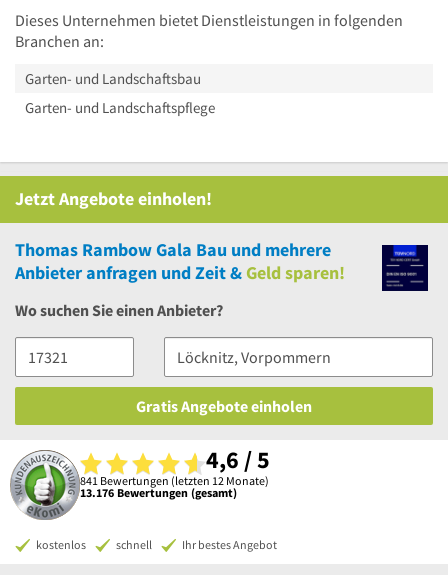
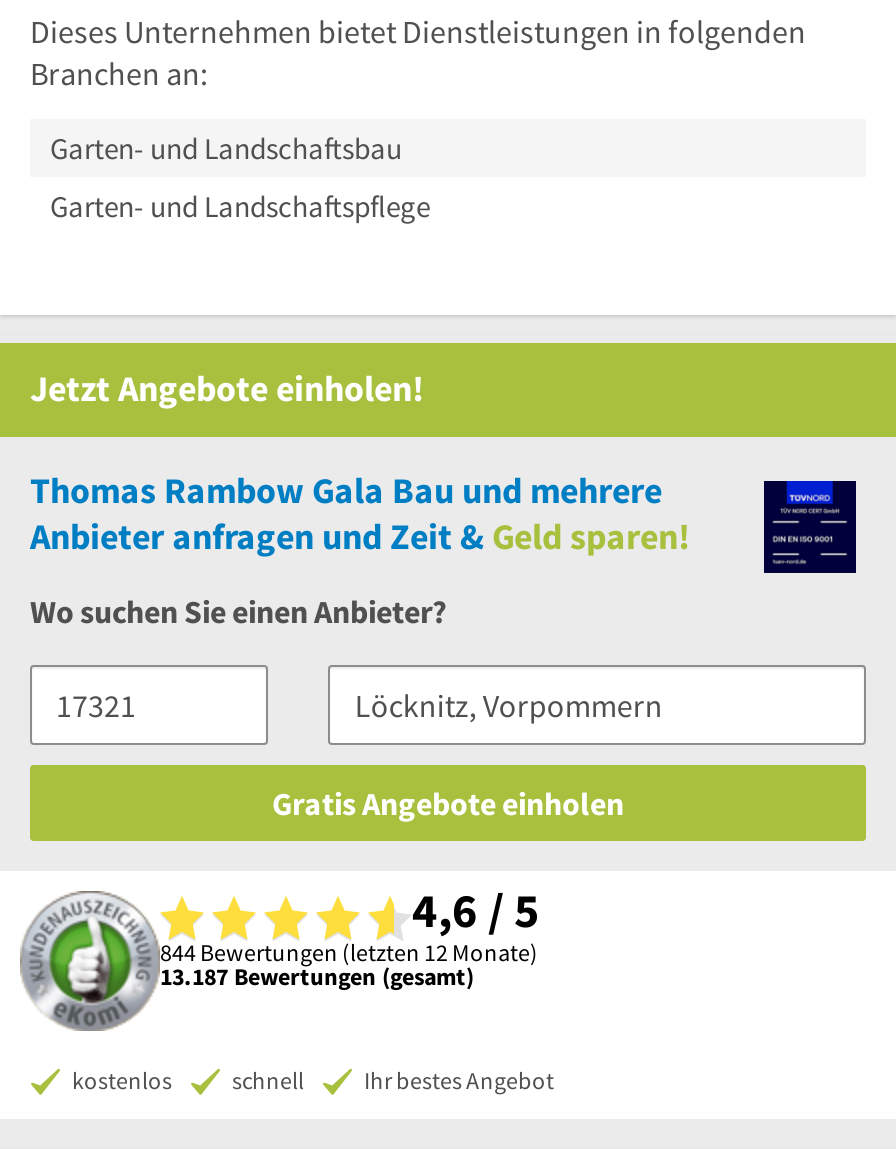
- 841 Bewertungen (letzten 12 Monate)
+ 844 Bewertungen (letzten 12 Monate)

- 13.176 Bewertungen (gesamt)
+ 13.187 Bewertungen (gesamt)
